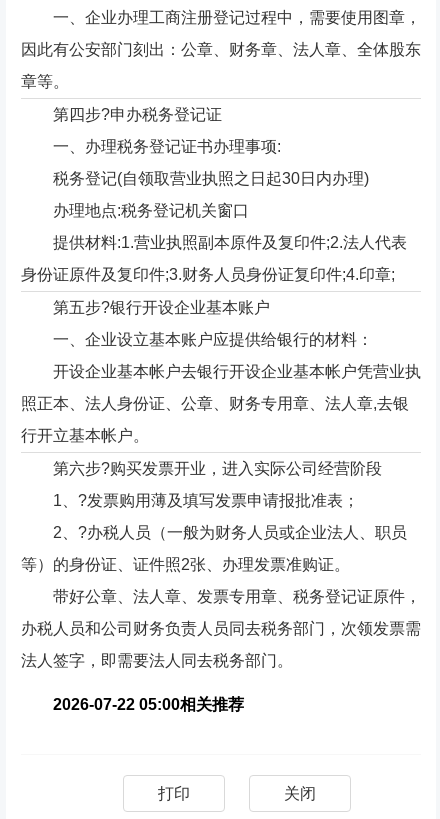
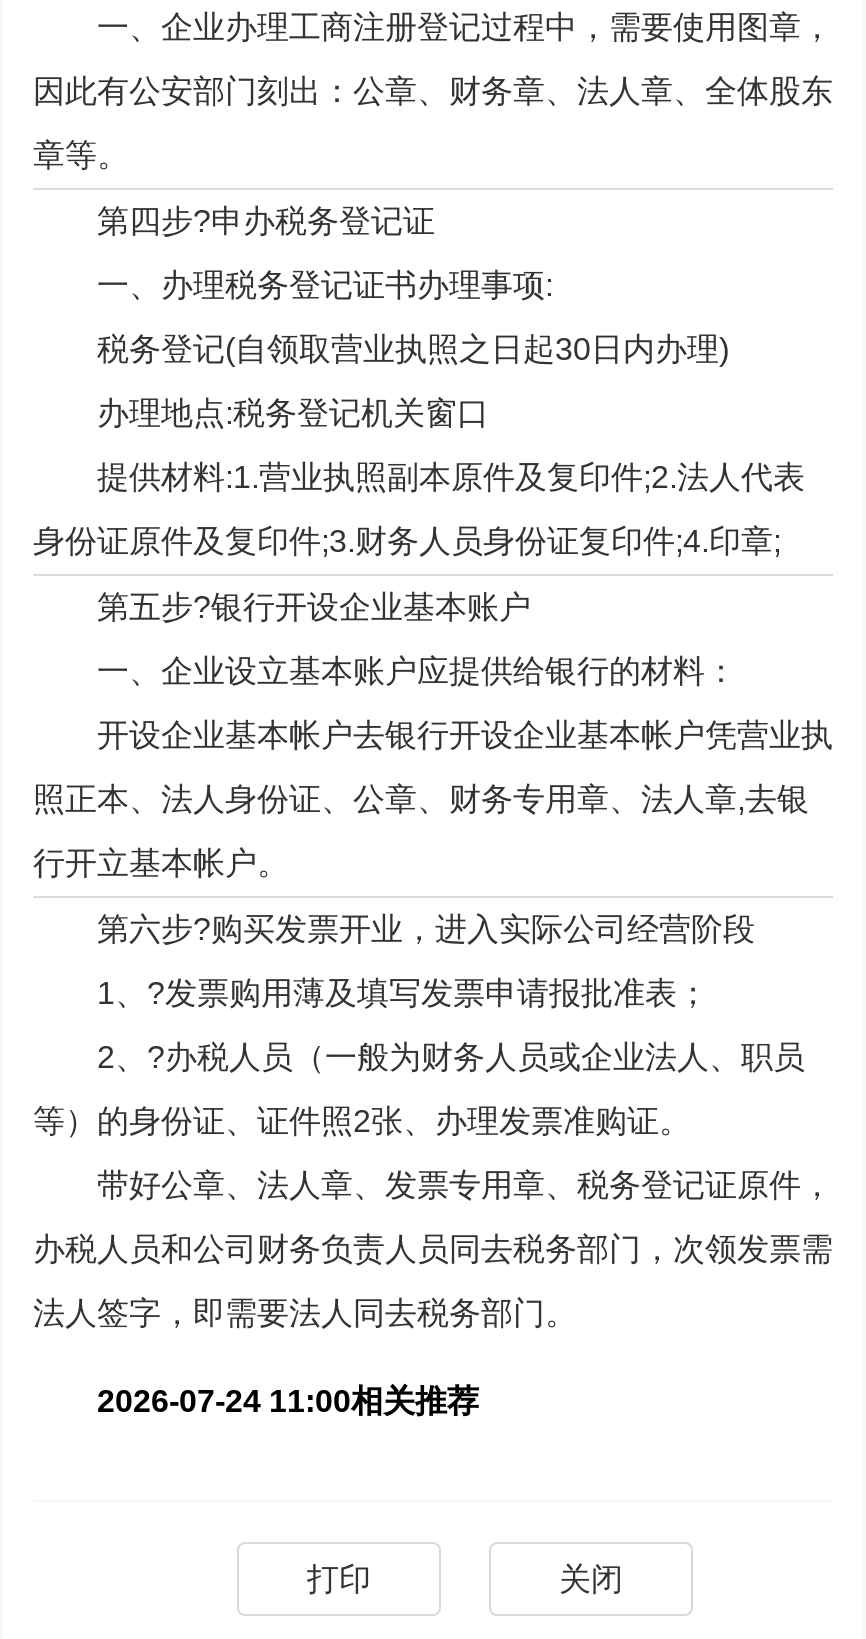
- 2026-07-22 05:00相关推荐
+ 2026-07-24 11:00相关推荐
